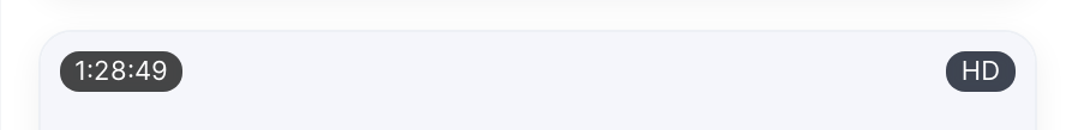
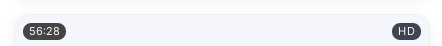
- 1:28:49
+ 56:28
